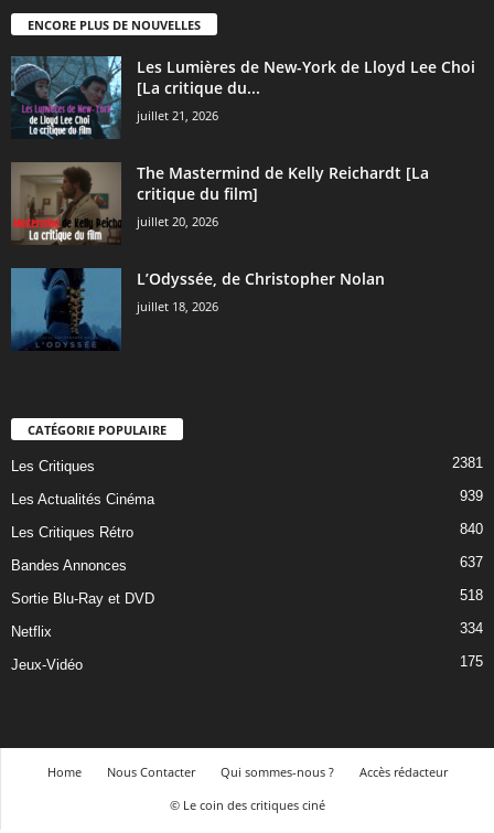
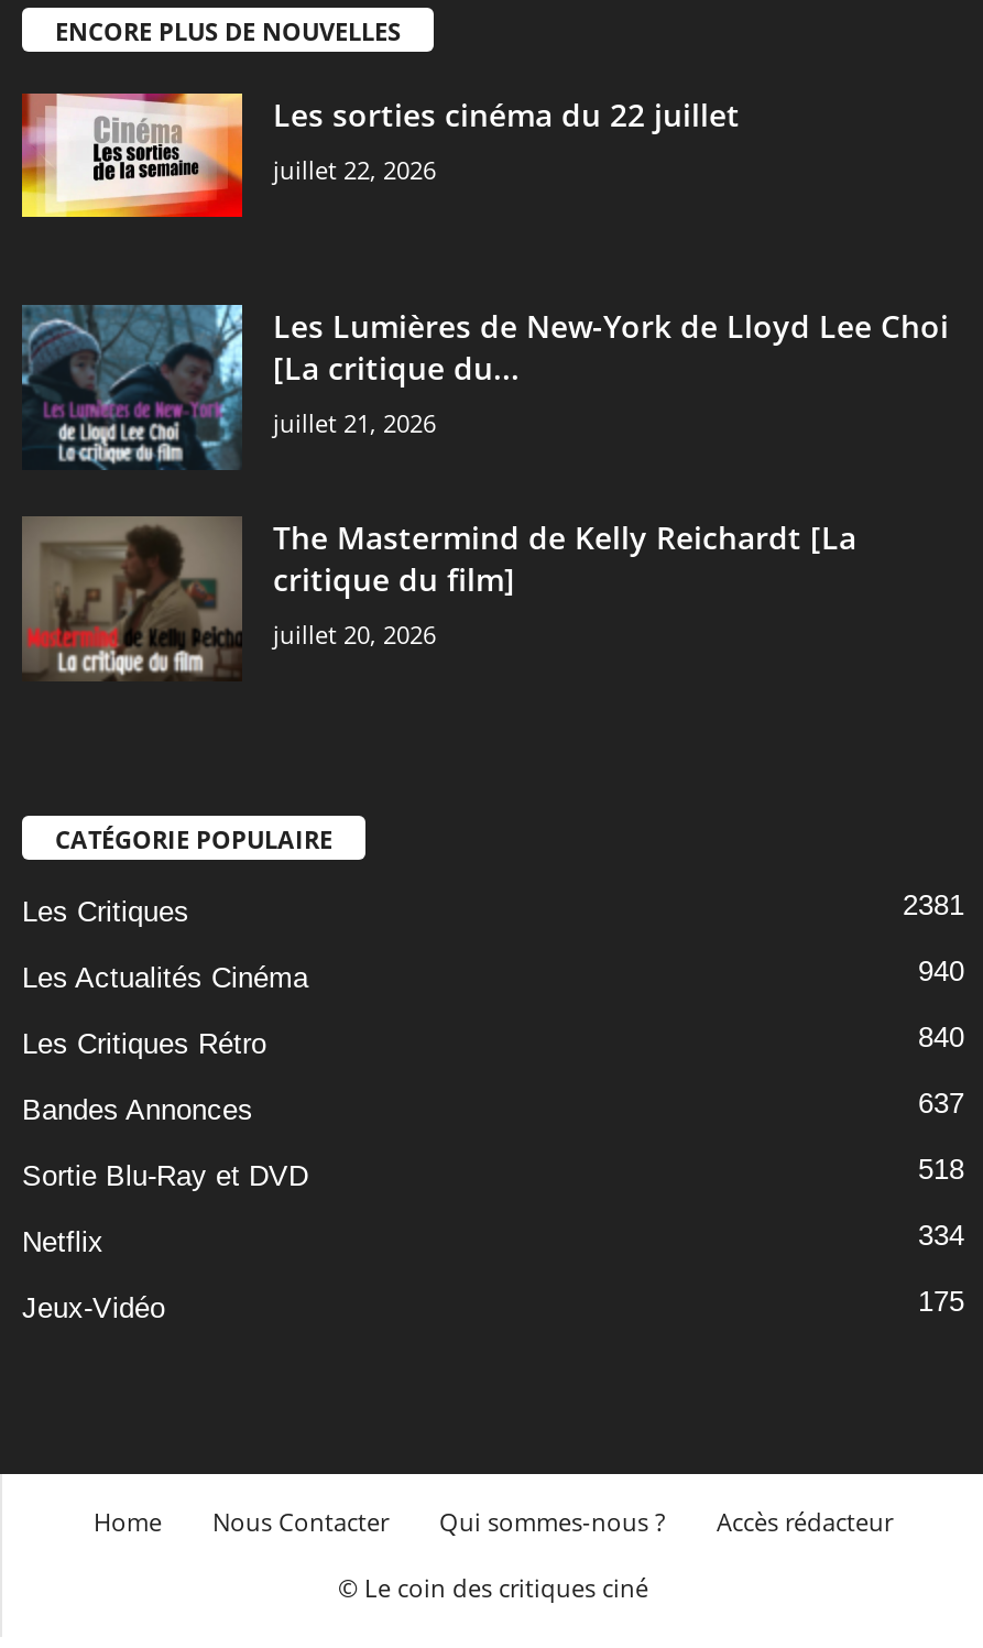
+ [image]
+ Les sorties cinéma du 22 juillet
+ juillet 22, 2026

moved down: [image] | Les Lumières de New-York de Lloyd Lee Choi | [La critique du... | juillet 21, 2026 | The Mastermind de Kelly Reichardt [La | critique du film] | juillet 20, 2026

- [image]
- L’Odyssée, de Christopher Nolan
- juillet 18, 2026

- 939
+ 940
